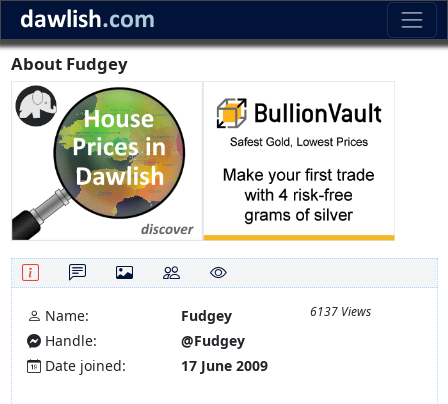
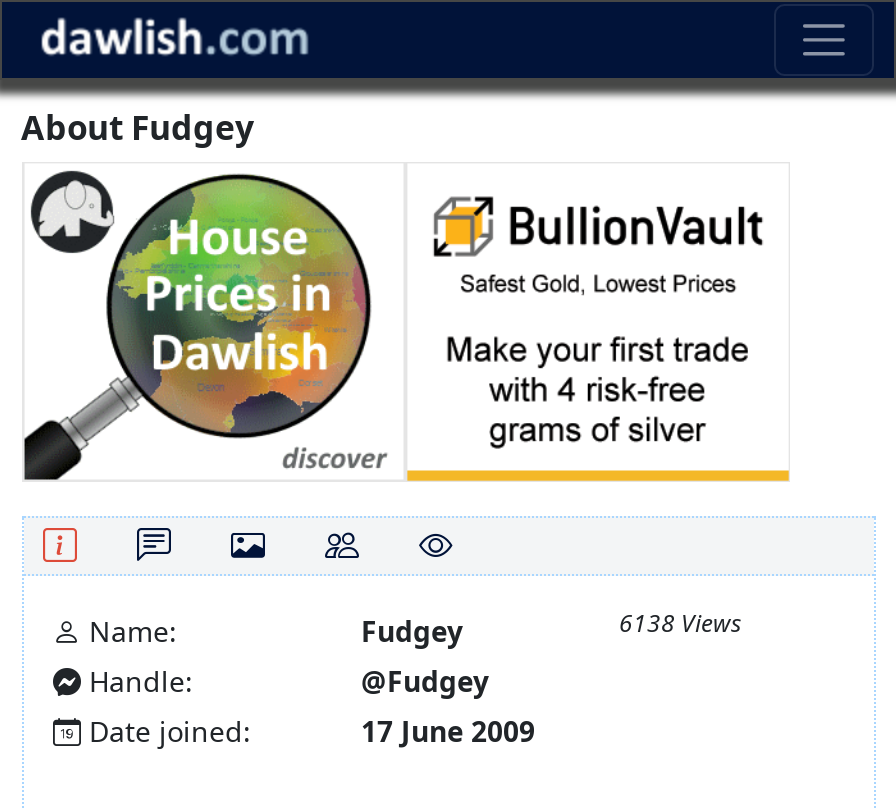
- 6137 Views
+ 6138 Views
